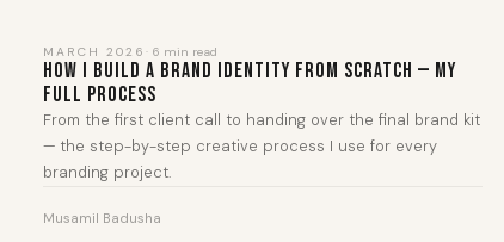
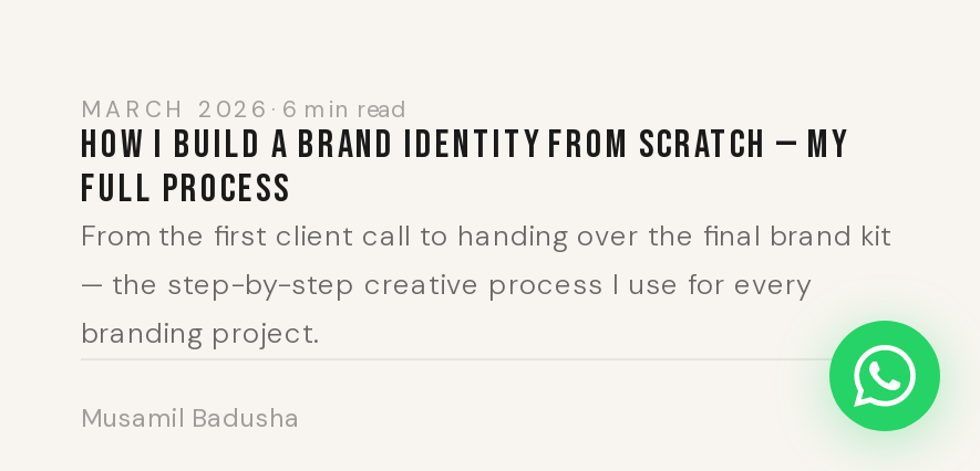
+ [image]
